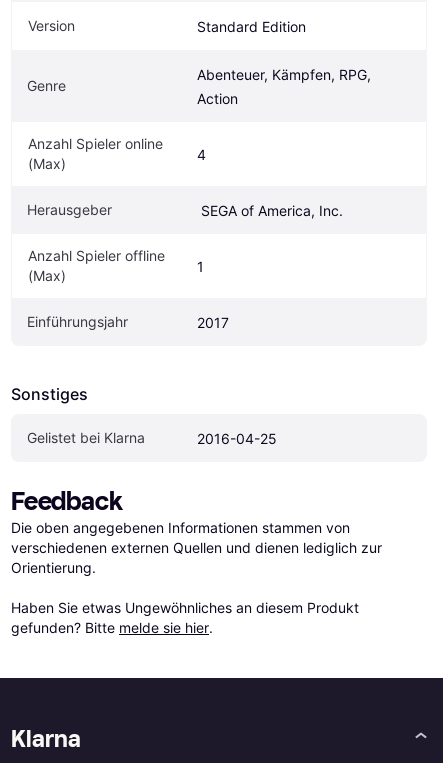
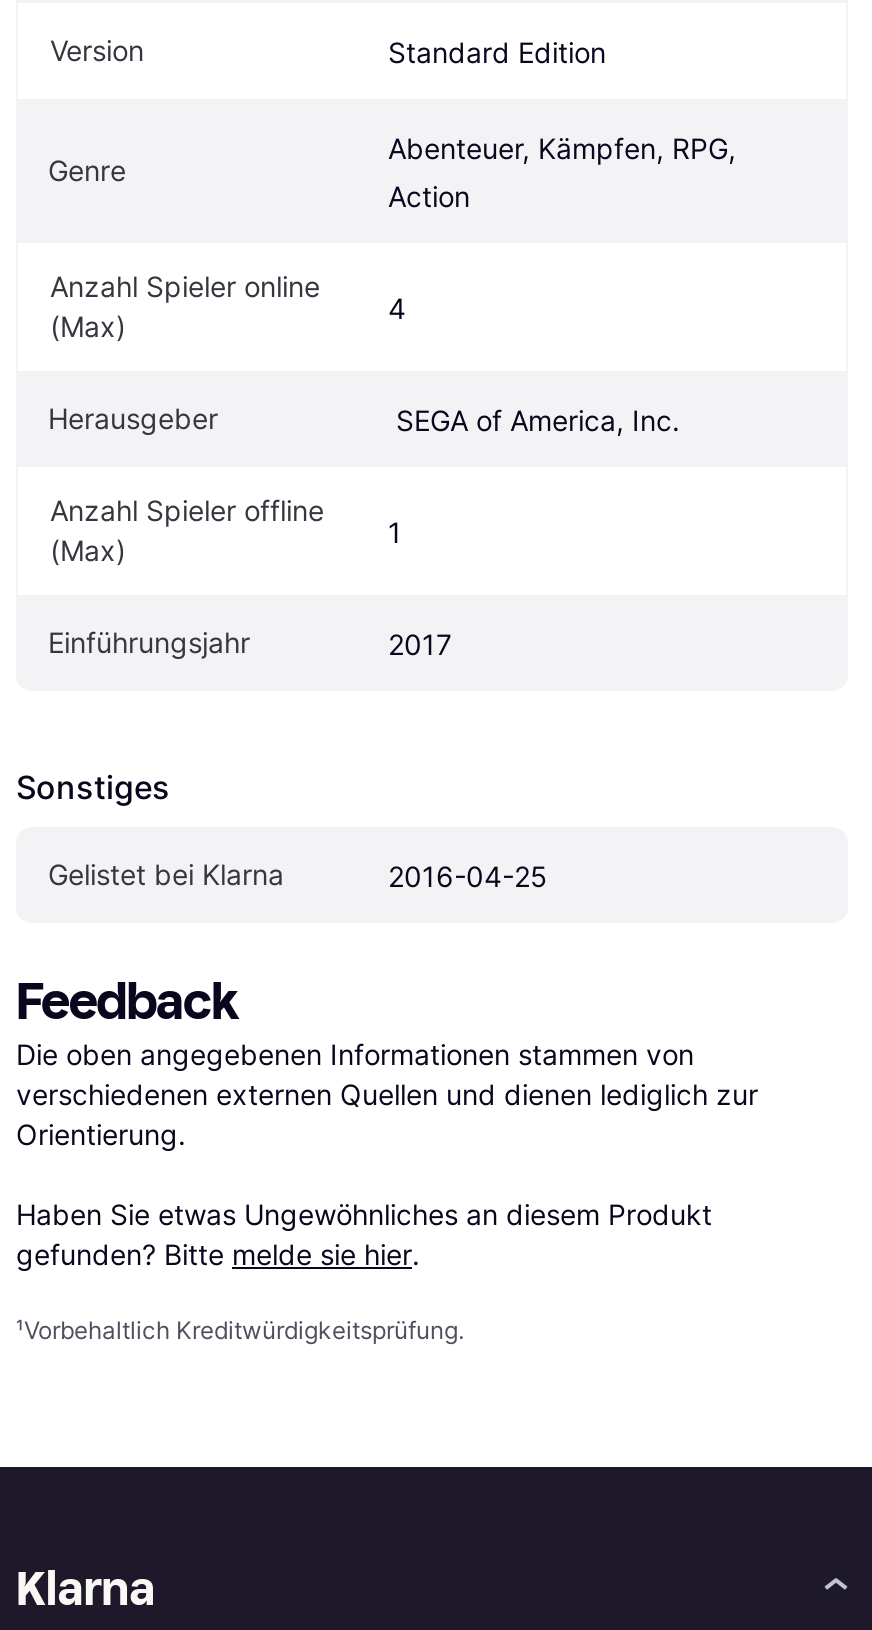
+ ¹Vorbehaltlich Kreditwürdigkeitsprüfung.
